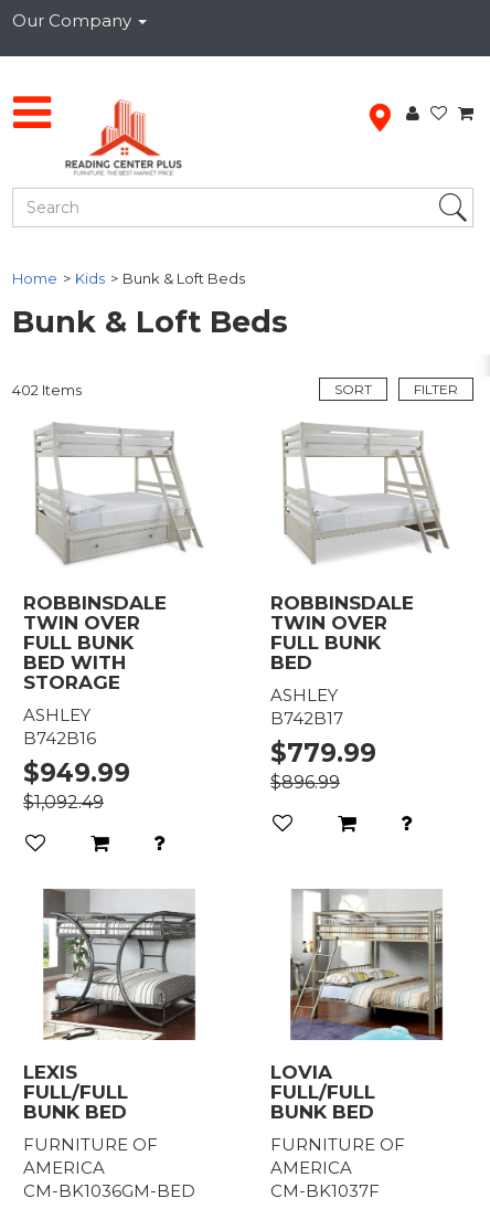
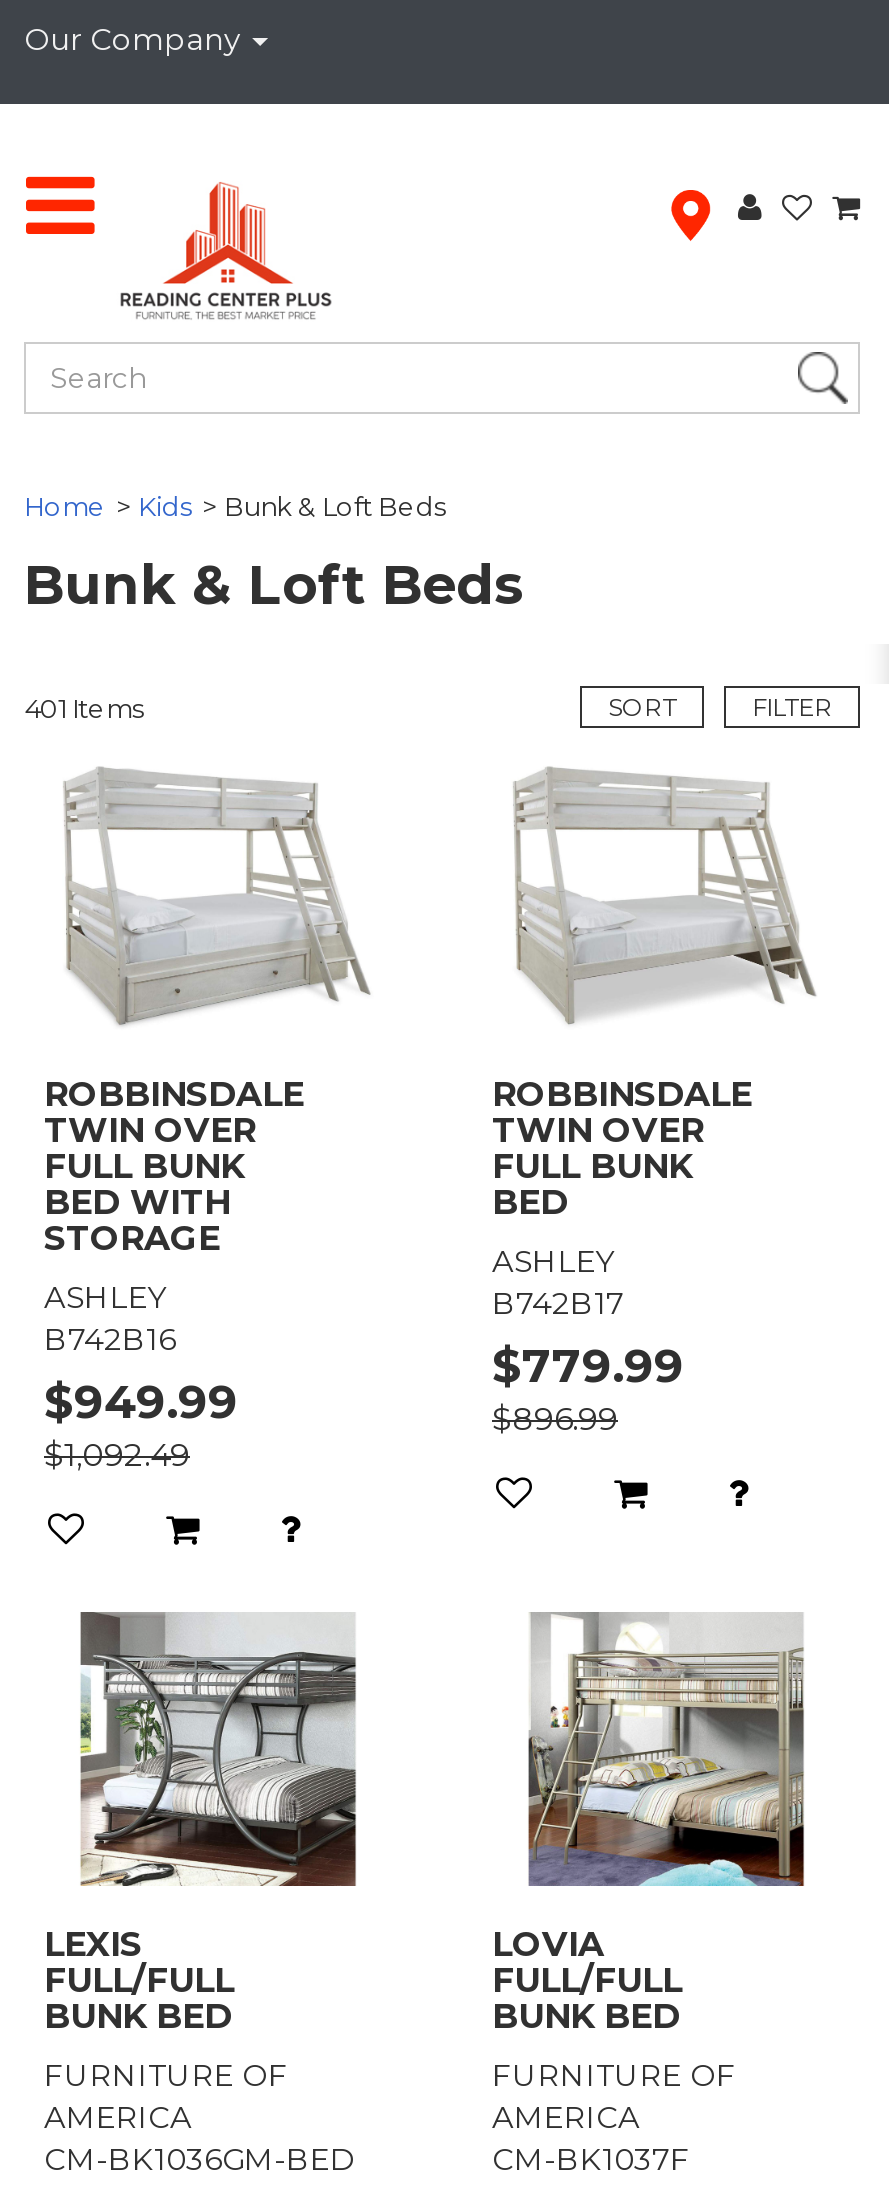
- 402 Items
+ 401 Items
